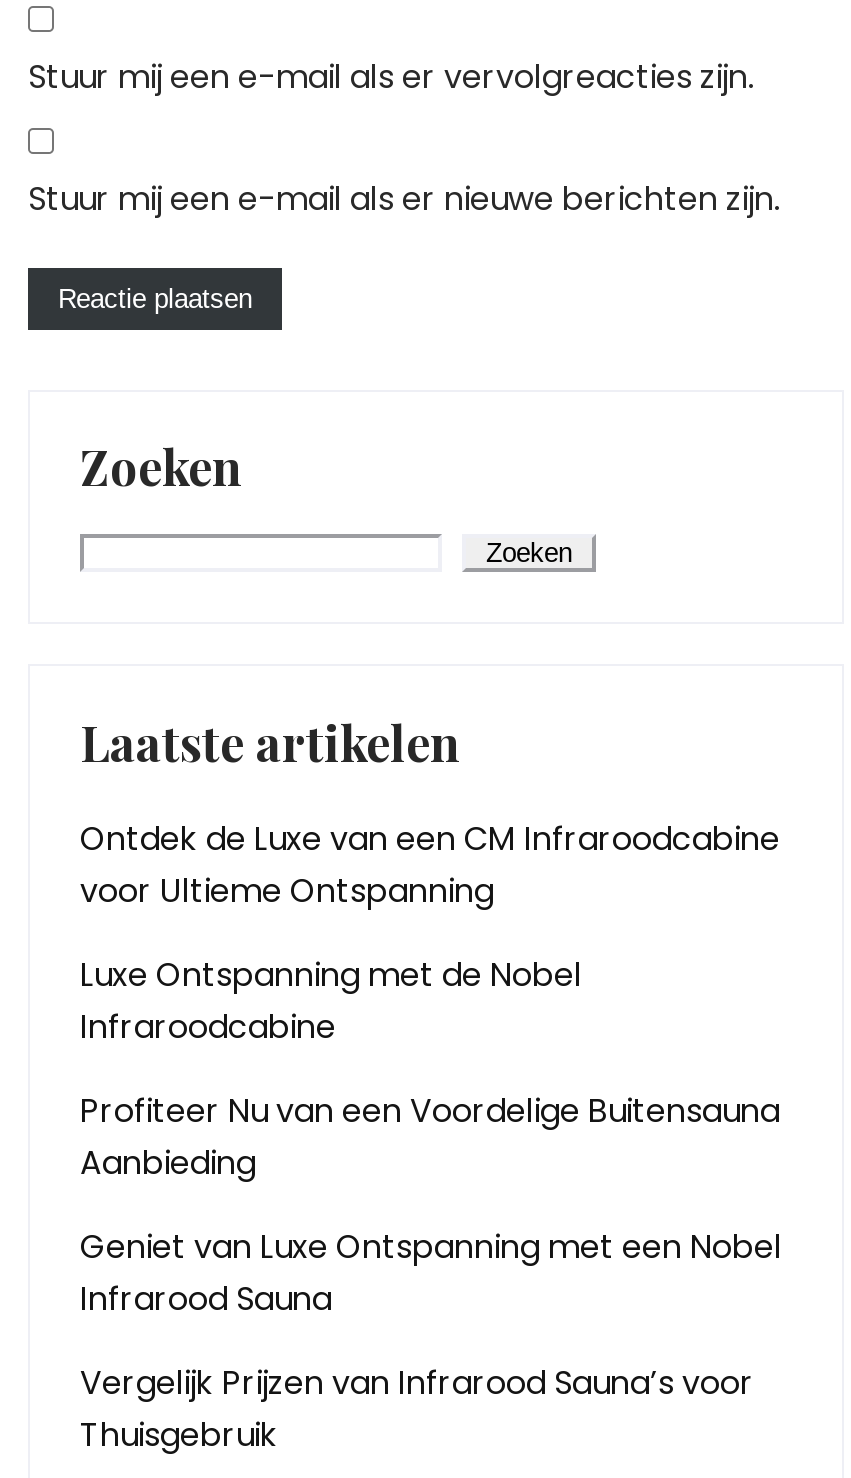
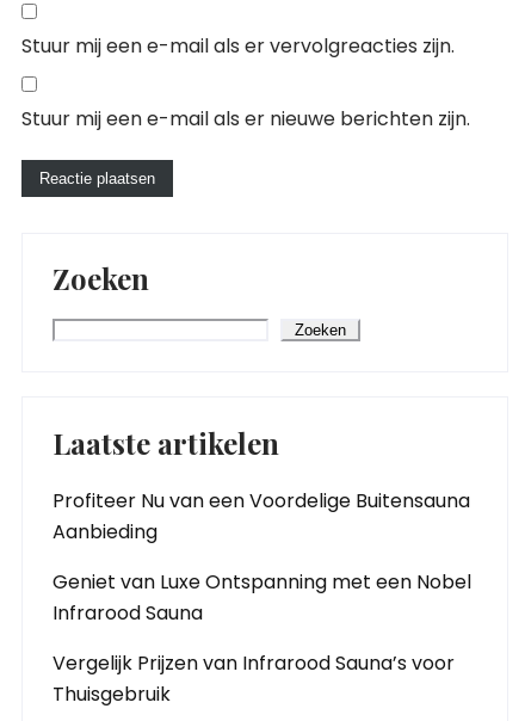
- Ontdek de Luxe van een CM Infraroodcabine
- voor Ultieme Ontspanning
- Luxe Ontspanning met de Nobel
- Infraroodcabine
